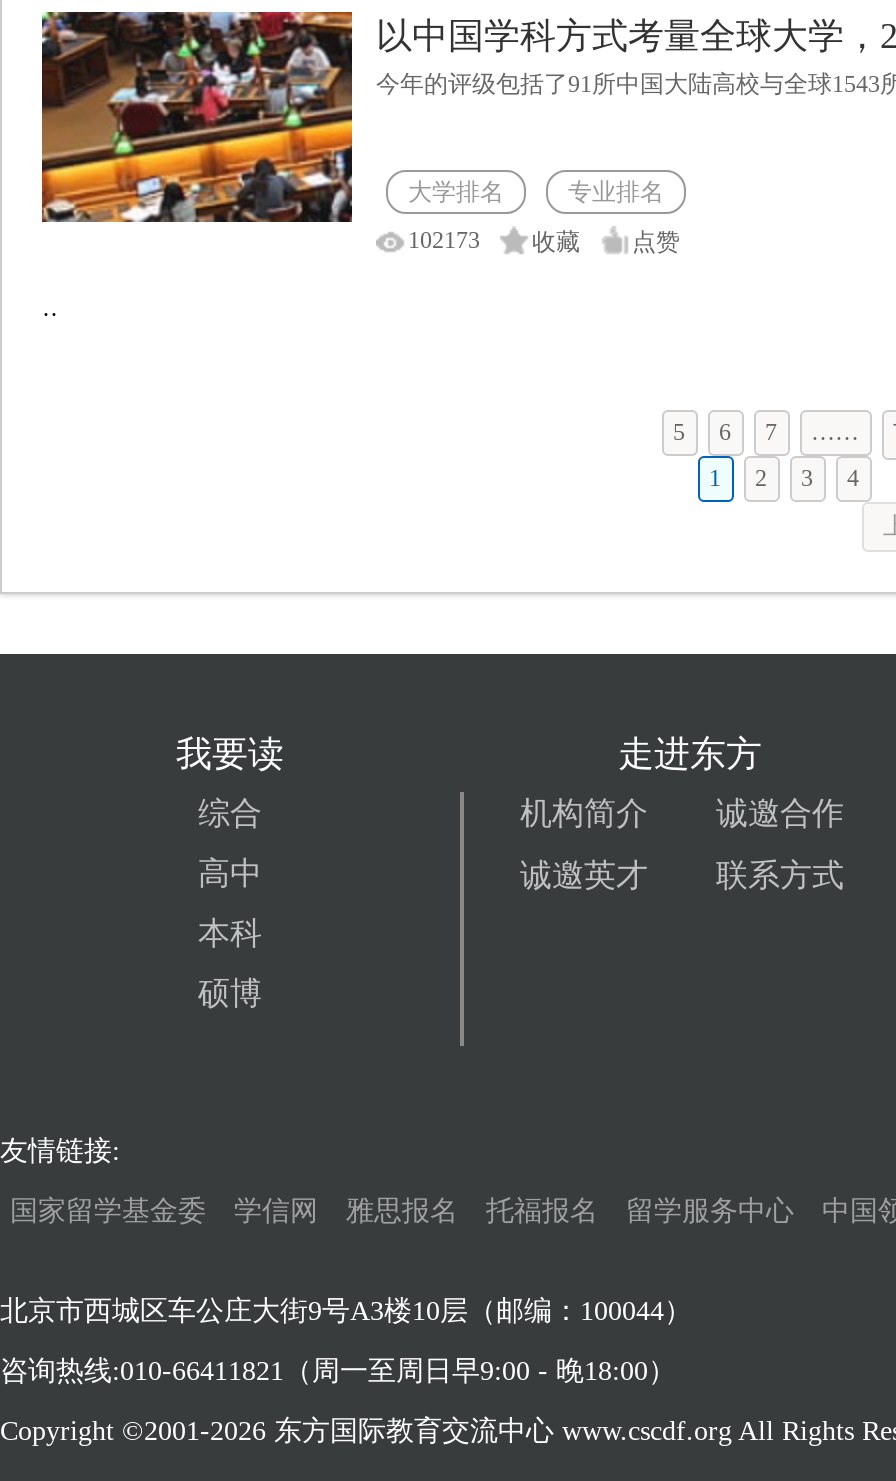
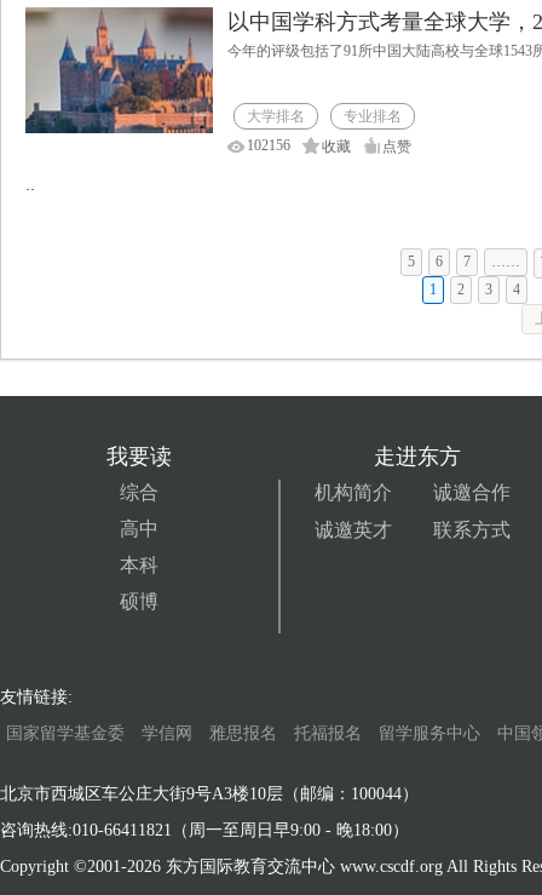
- [image]
- 102173 收藏 点赞
+ [image]
+ 102156 收藏 点赞
